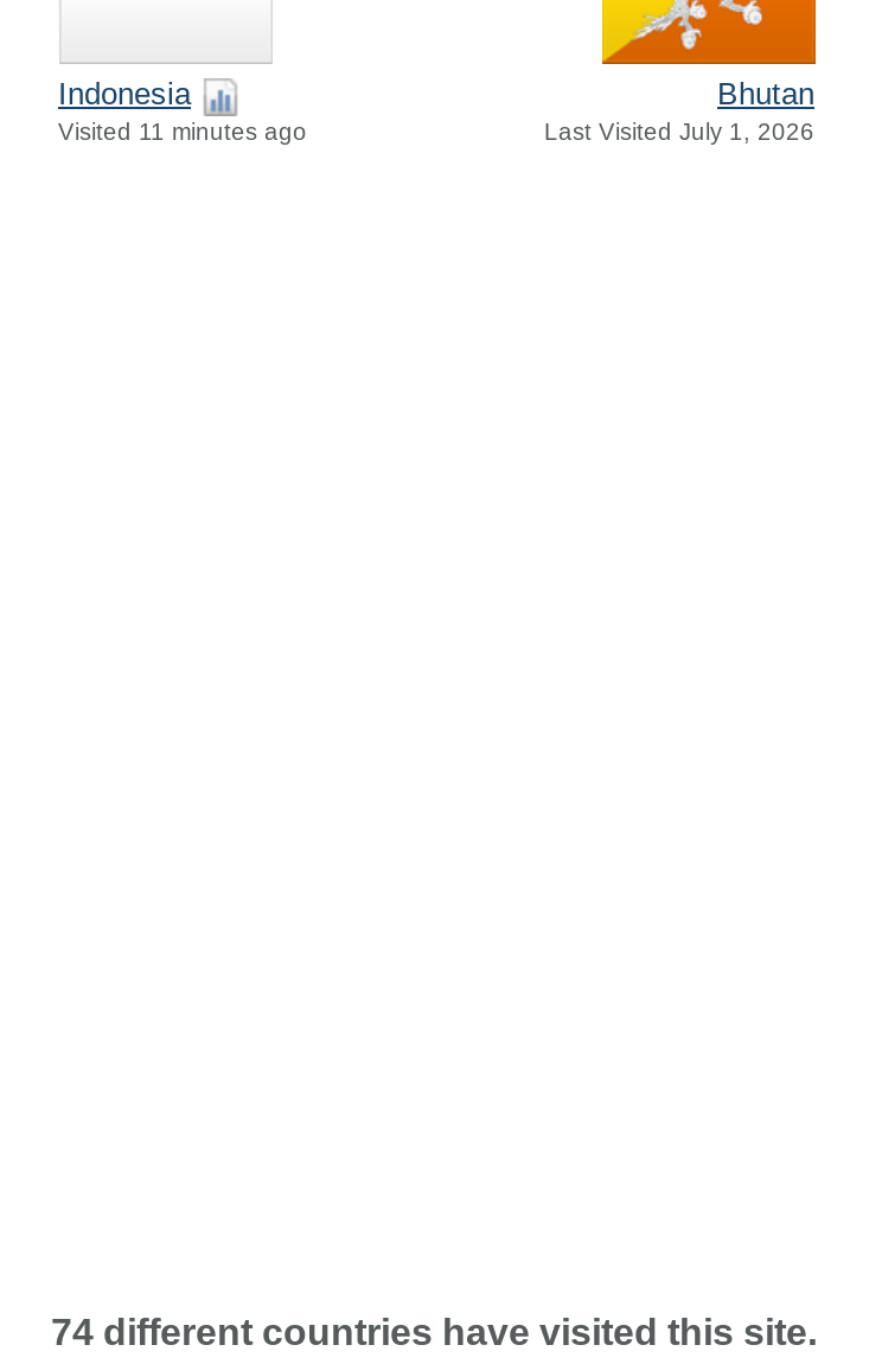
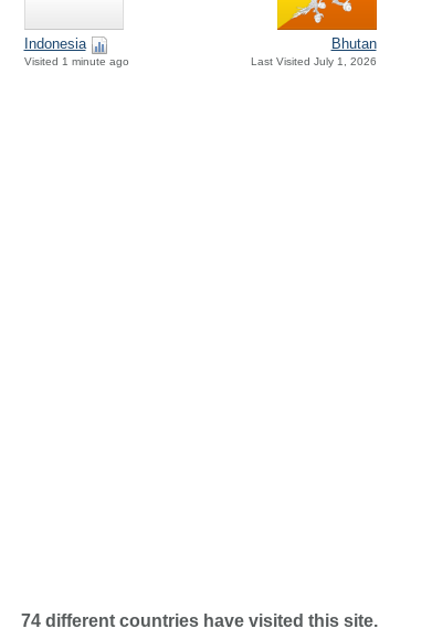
- Visited 11 minutes ago
+ Visited 1 minute ago
